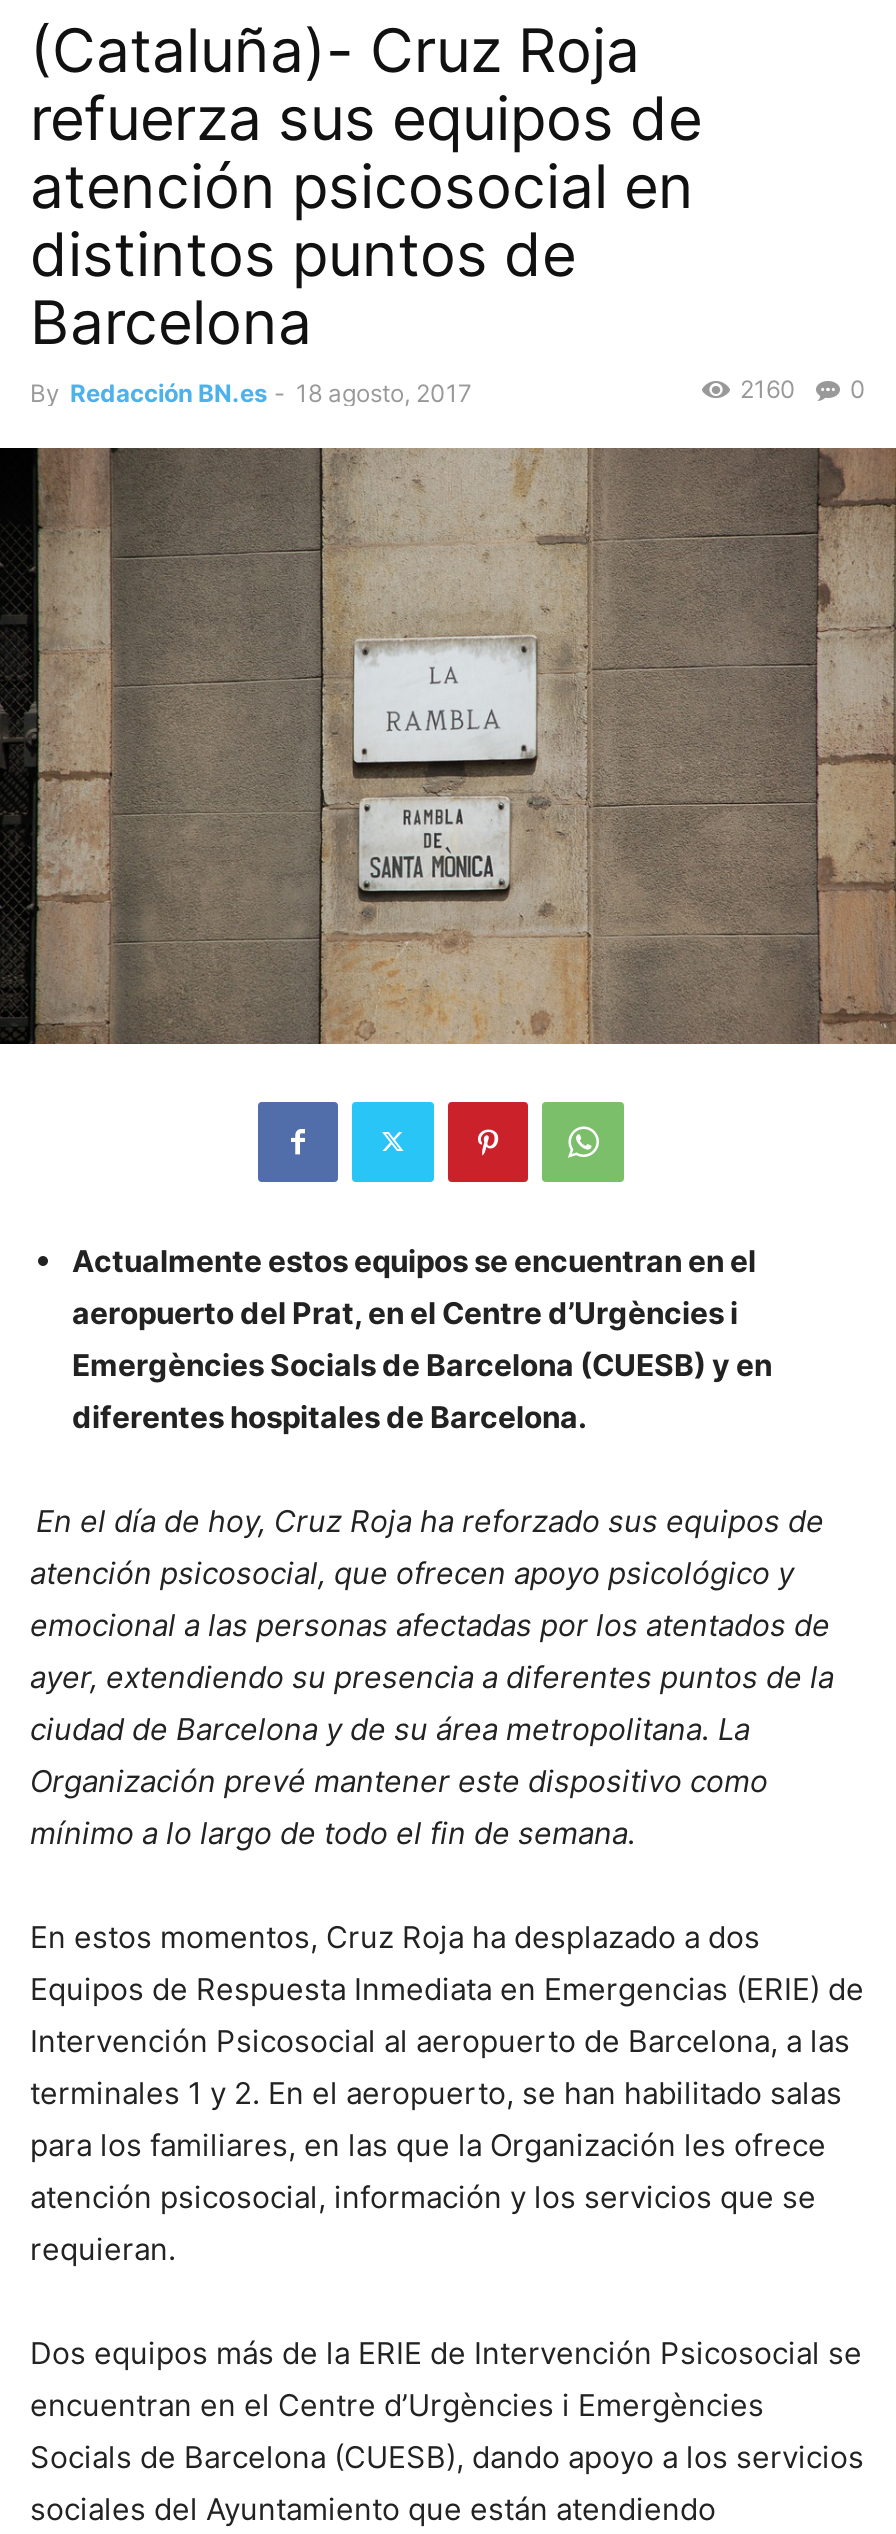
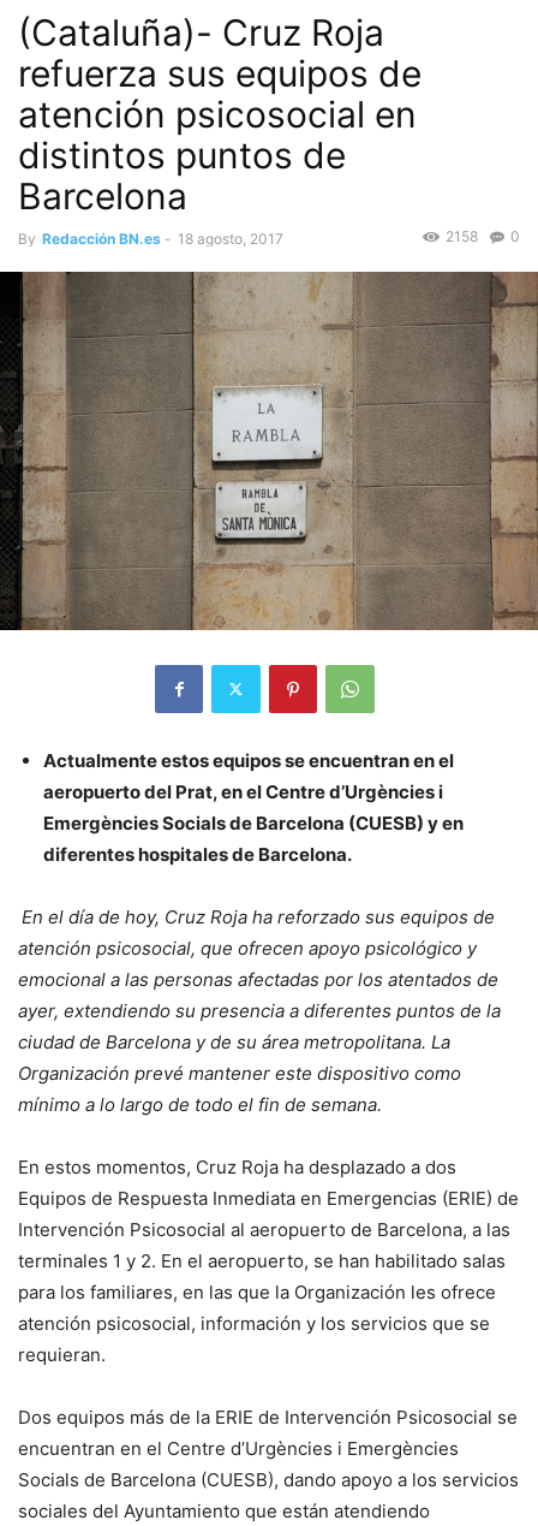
- 2160 0
+ 2158 0
